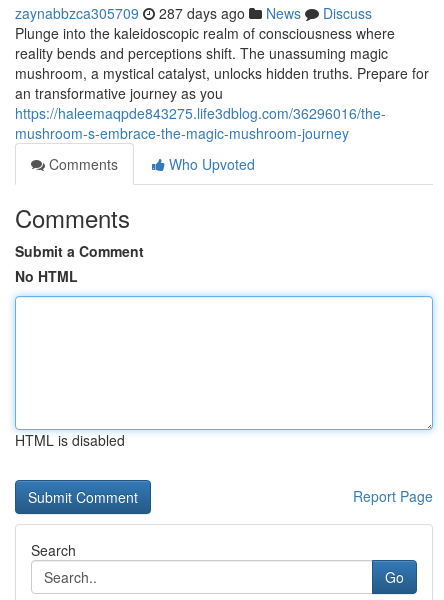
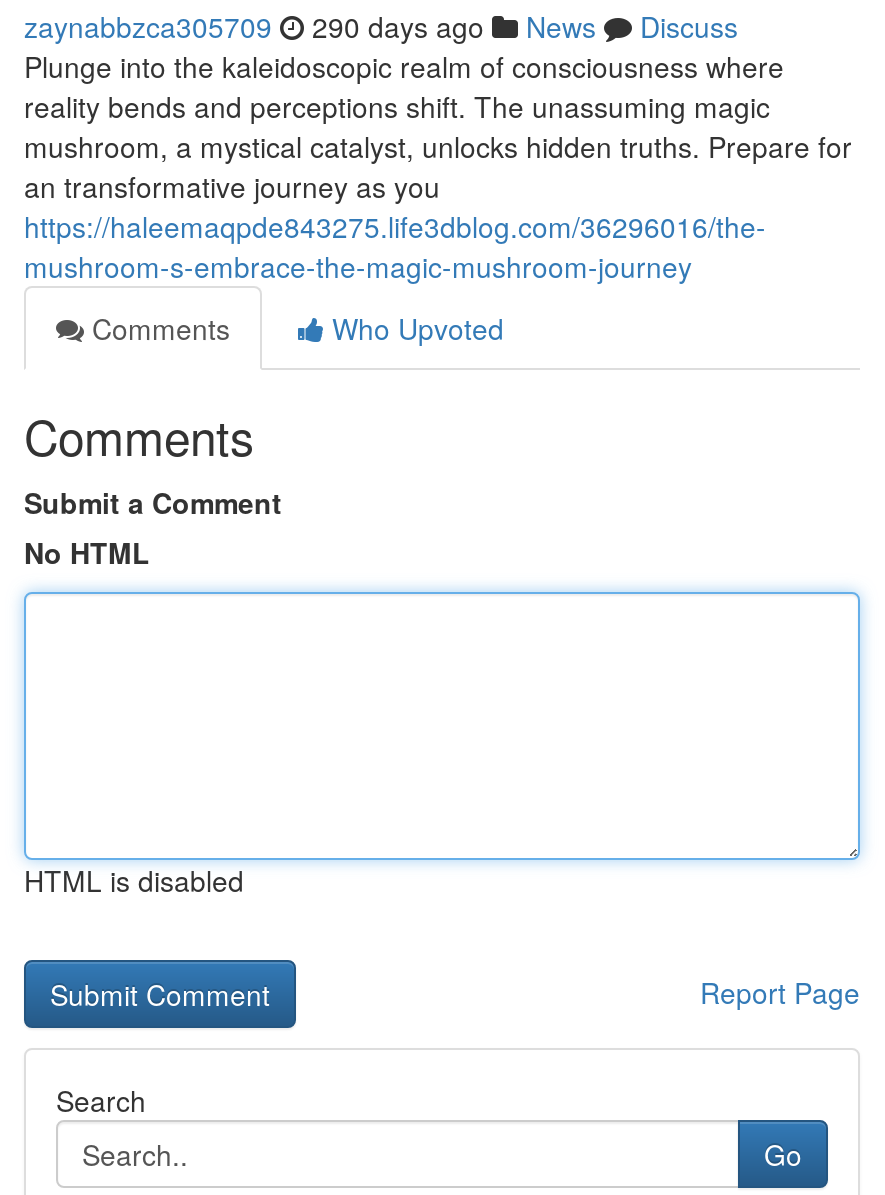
- zaynabbzca305709 287 days ago News Discuss
+ zaynabbzca305709 290 days ago News Discuss
